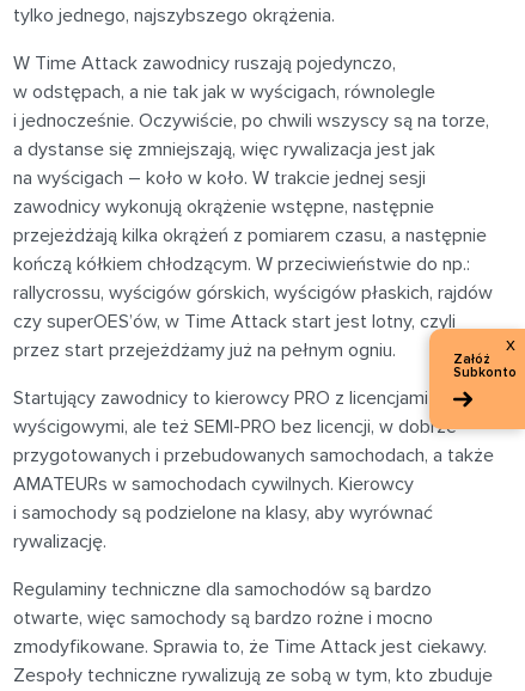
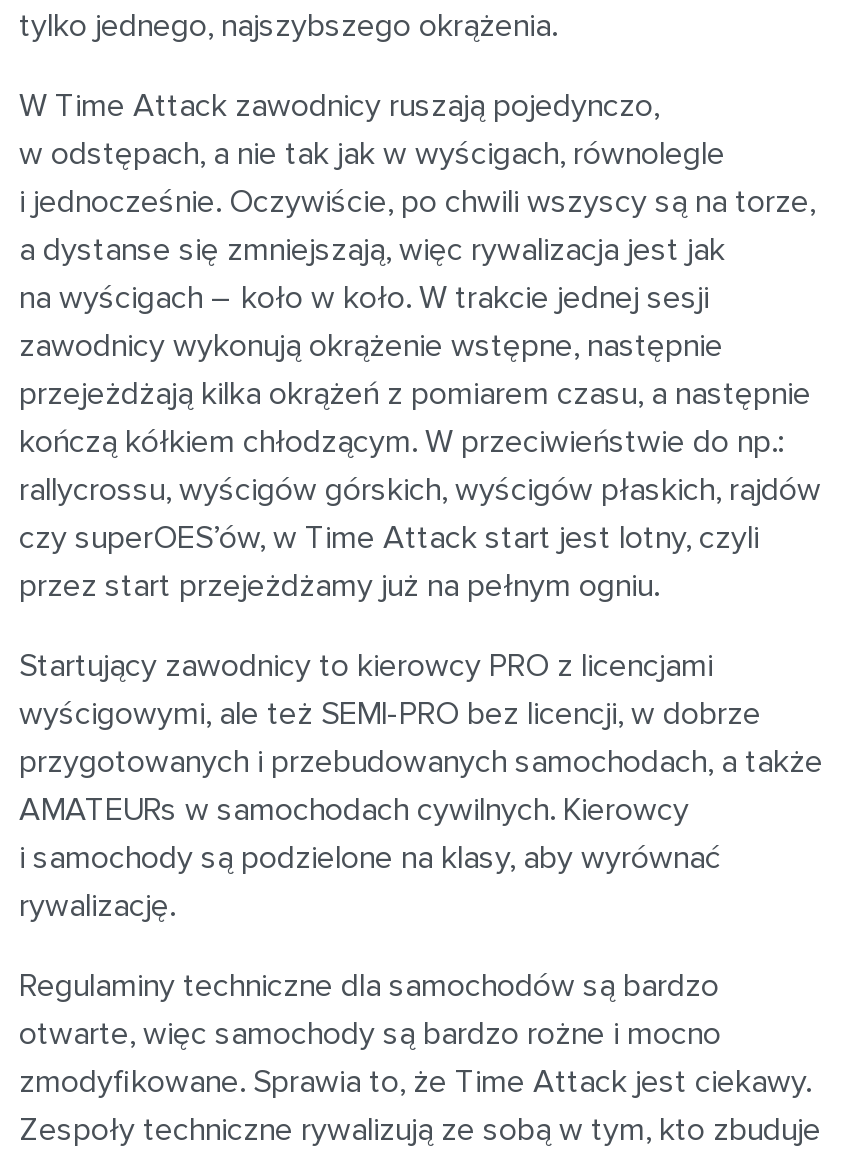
- [image]
- Załóż
- Subkonto

- x
